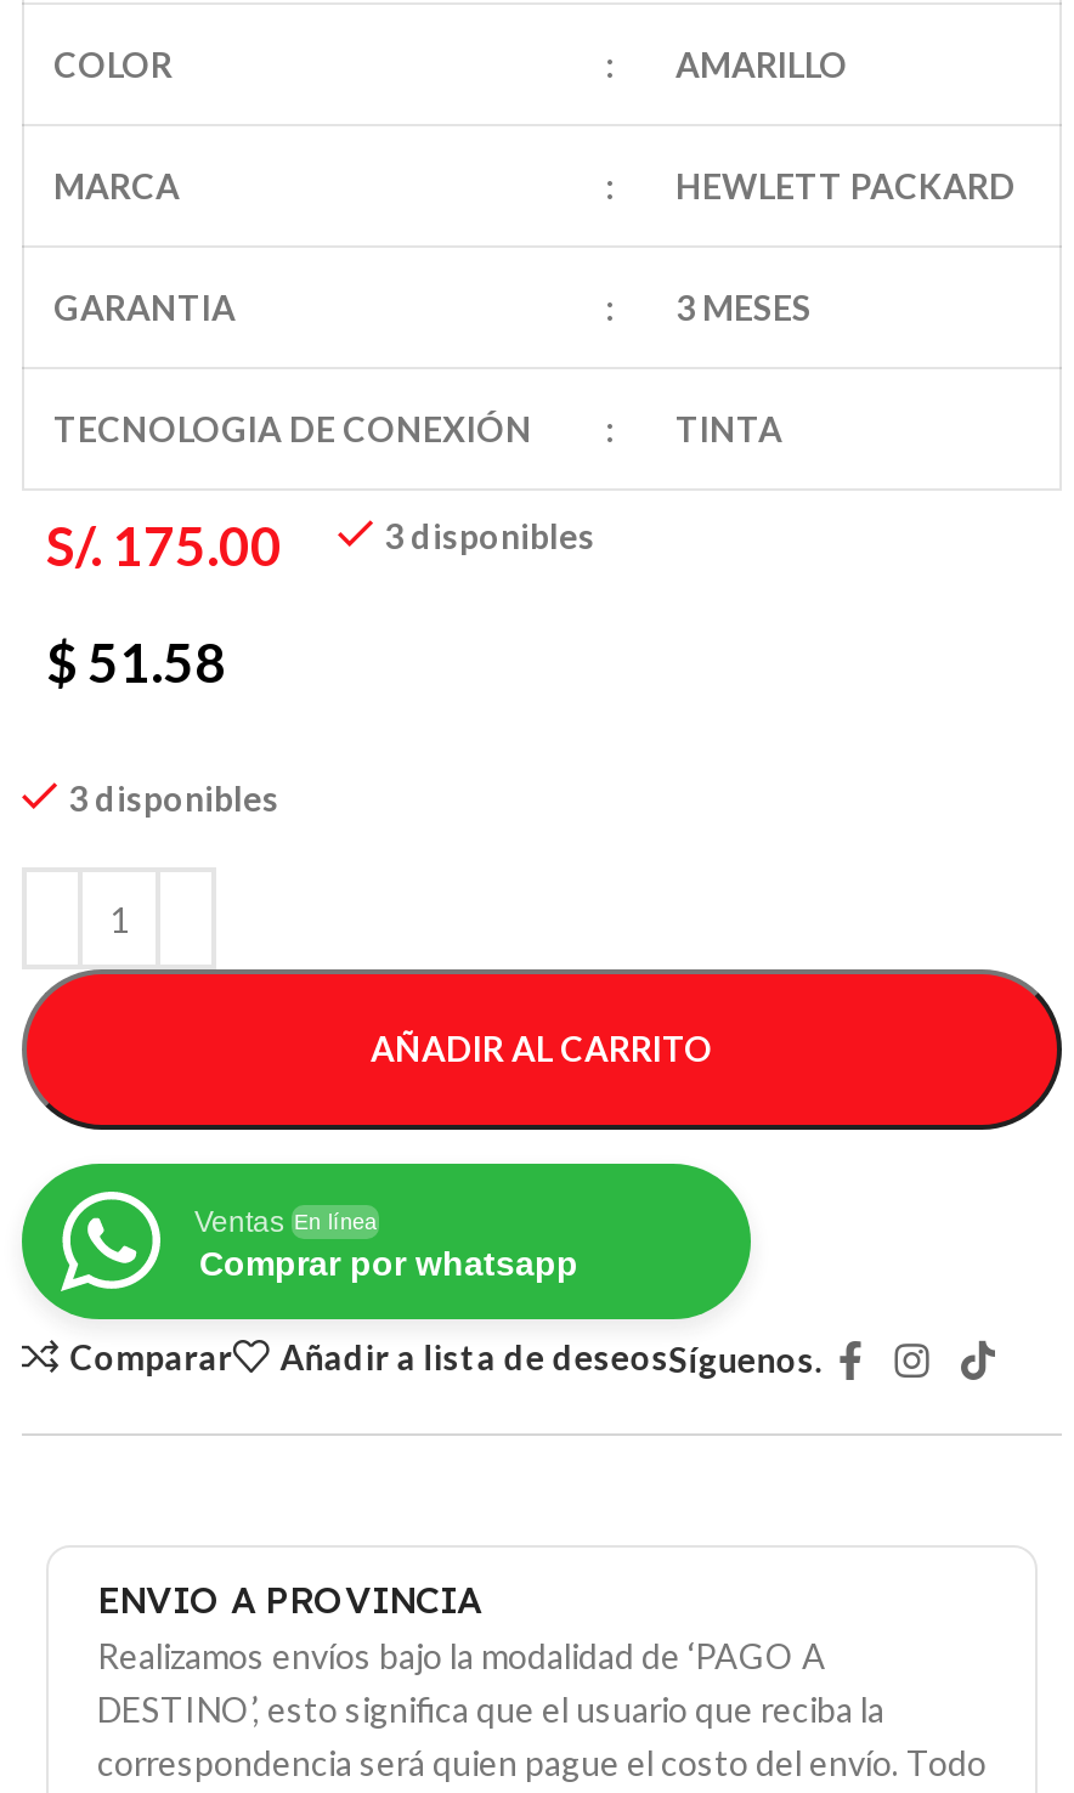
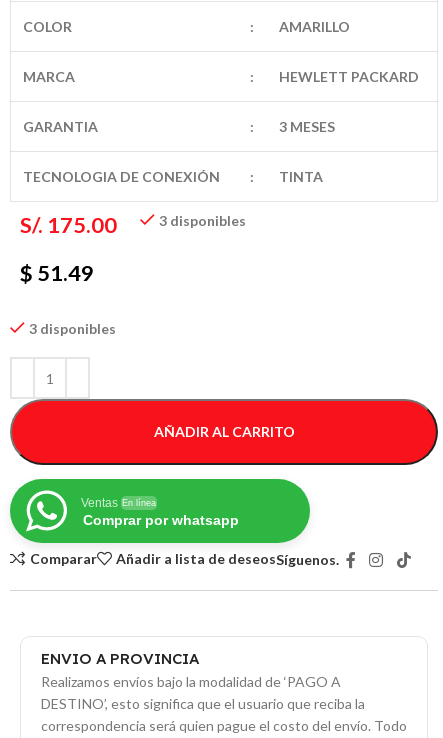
- $ 51.58
+ $ 51.49
